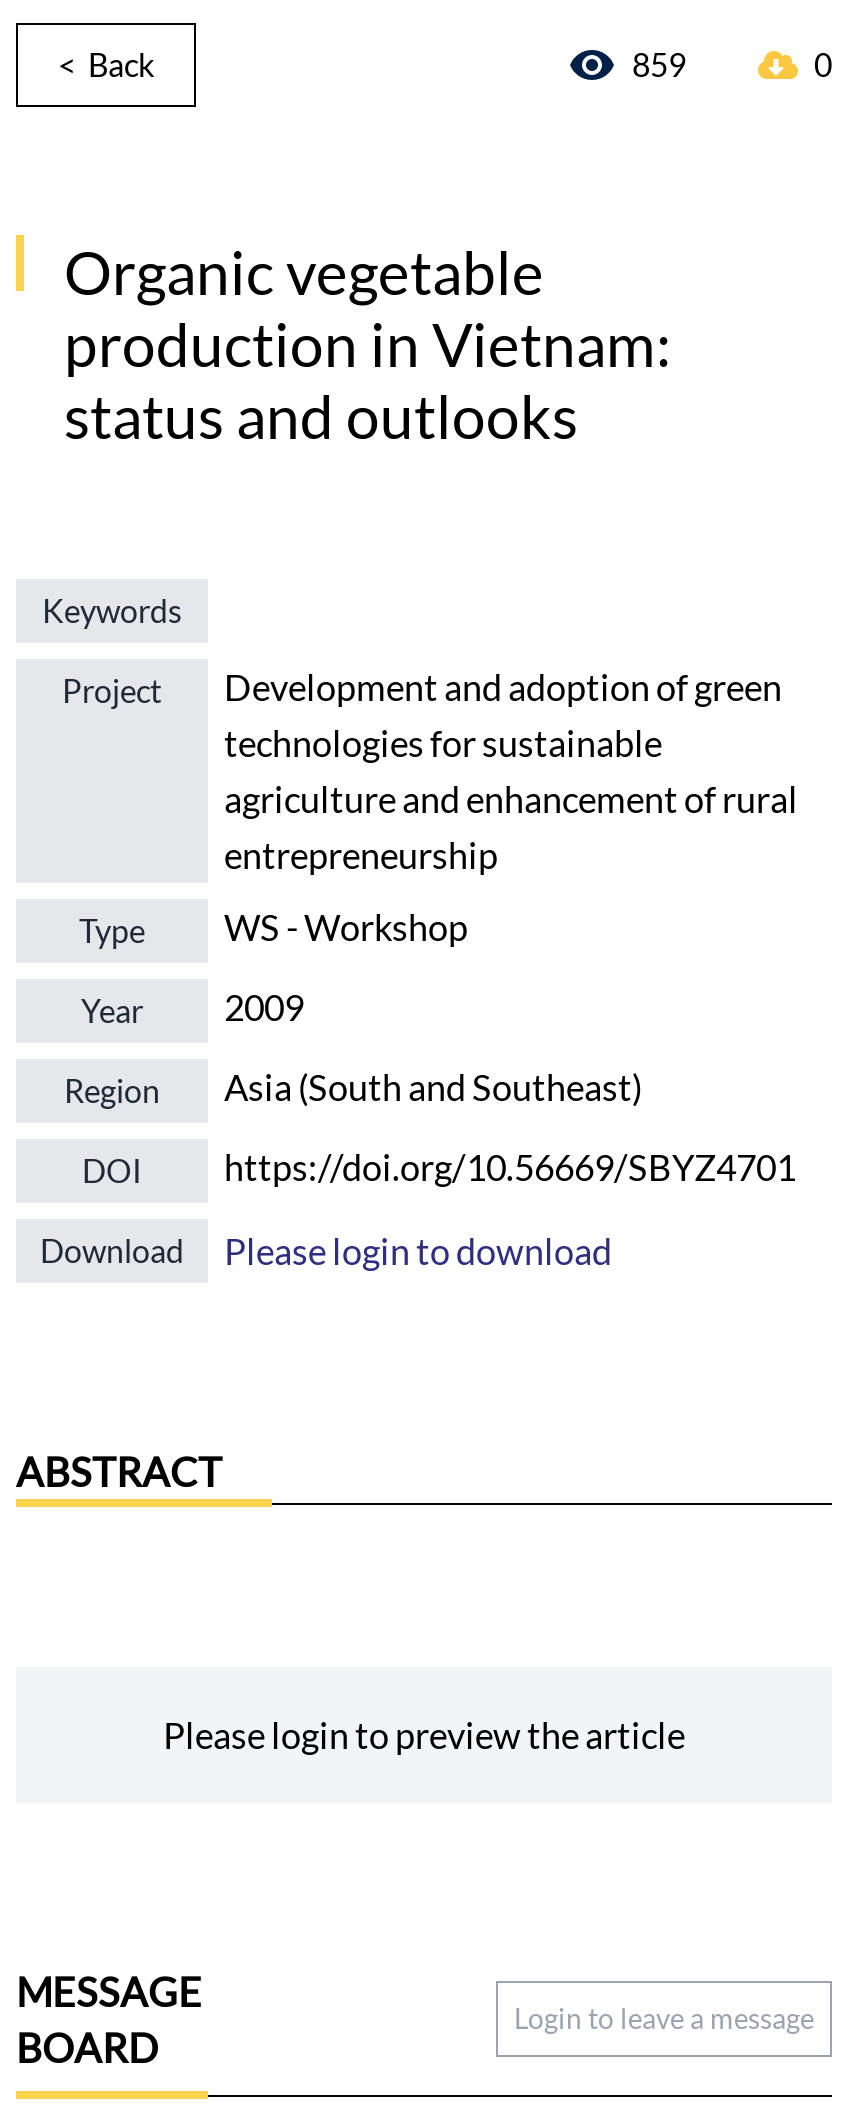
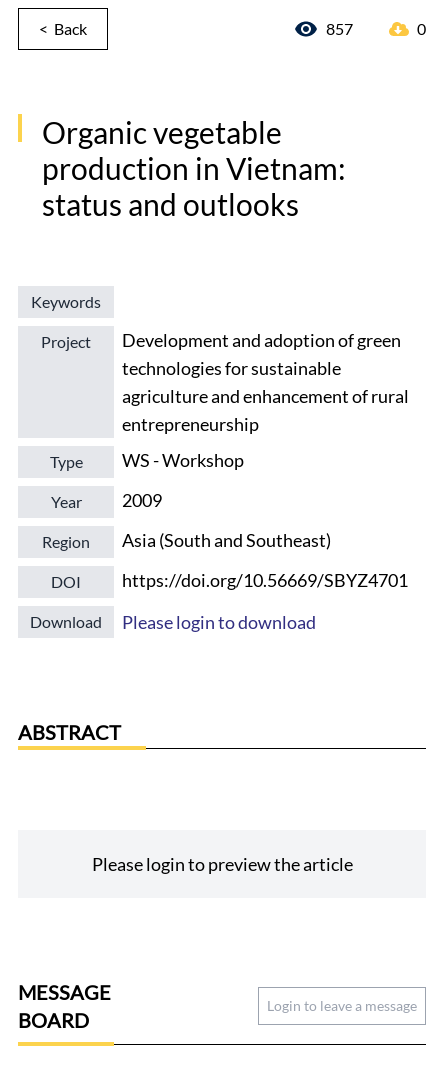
- 859
+ 857
